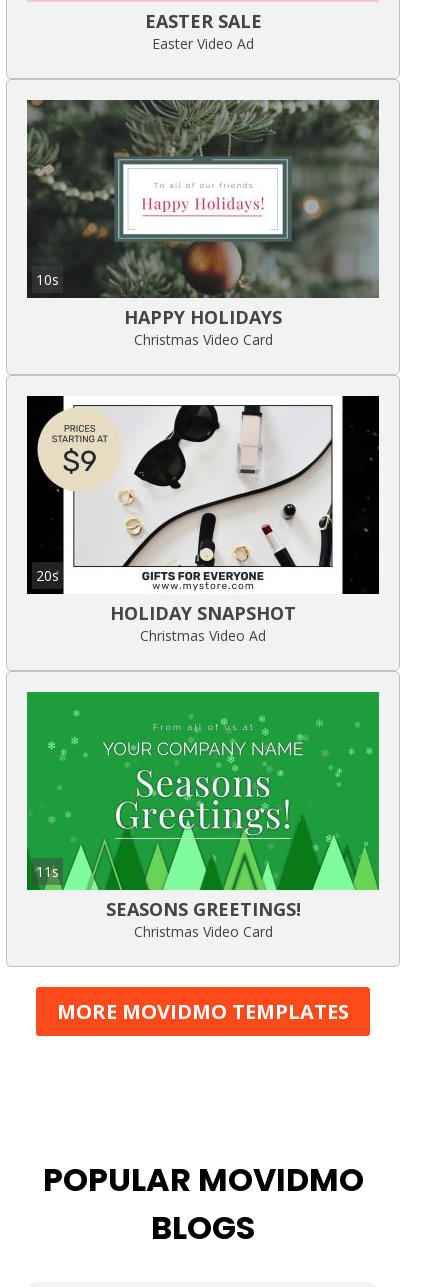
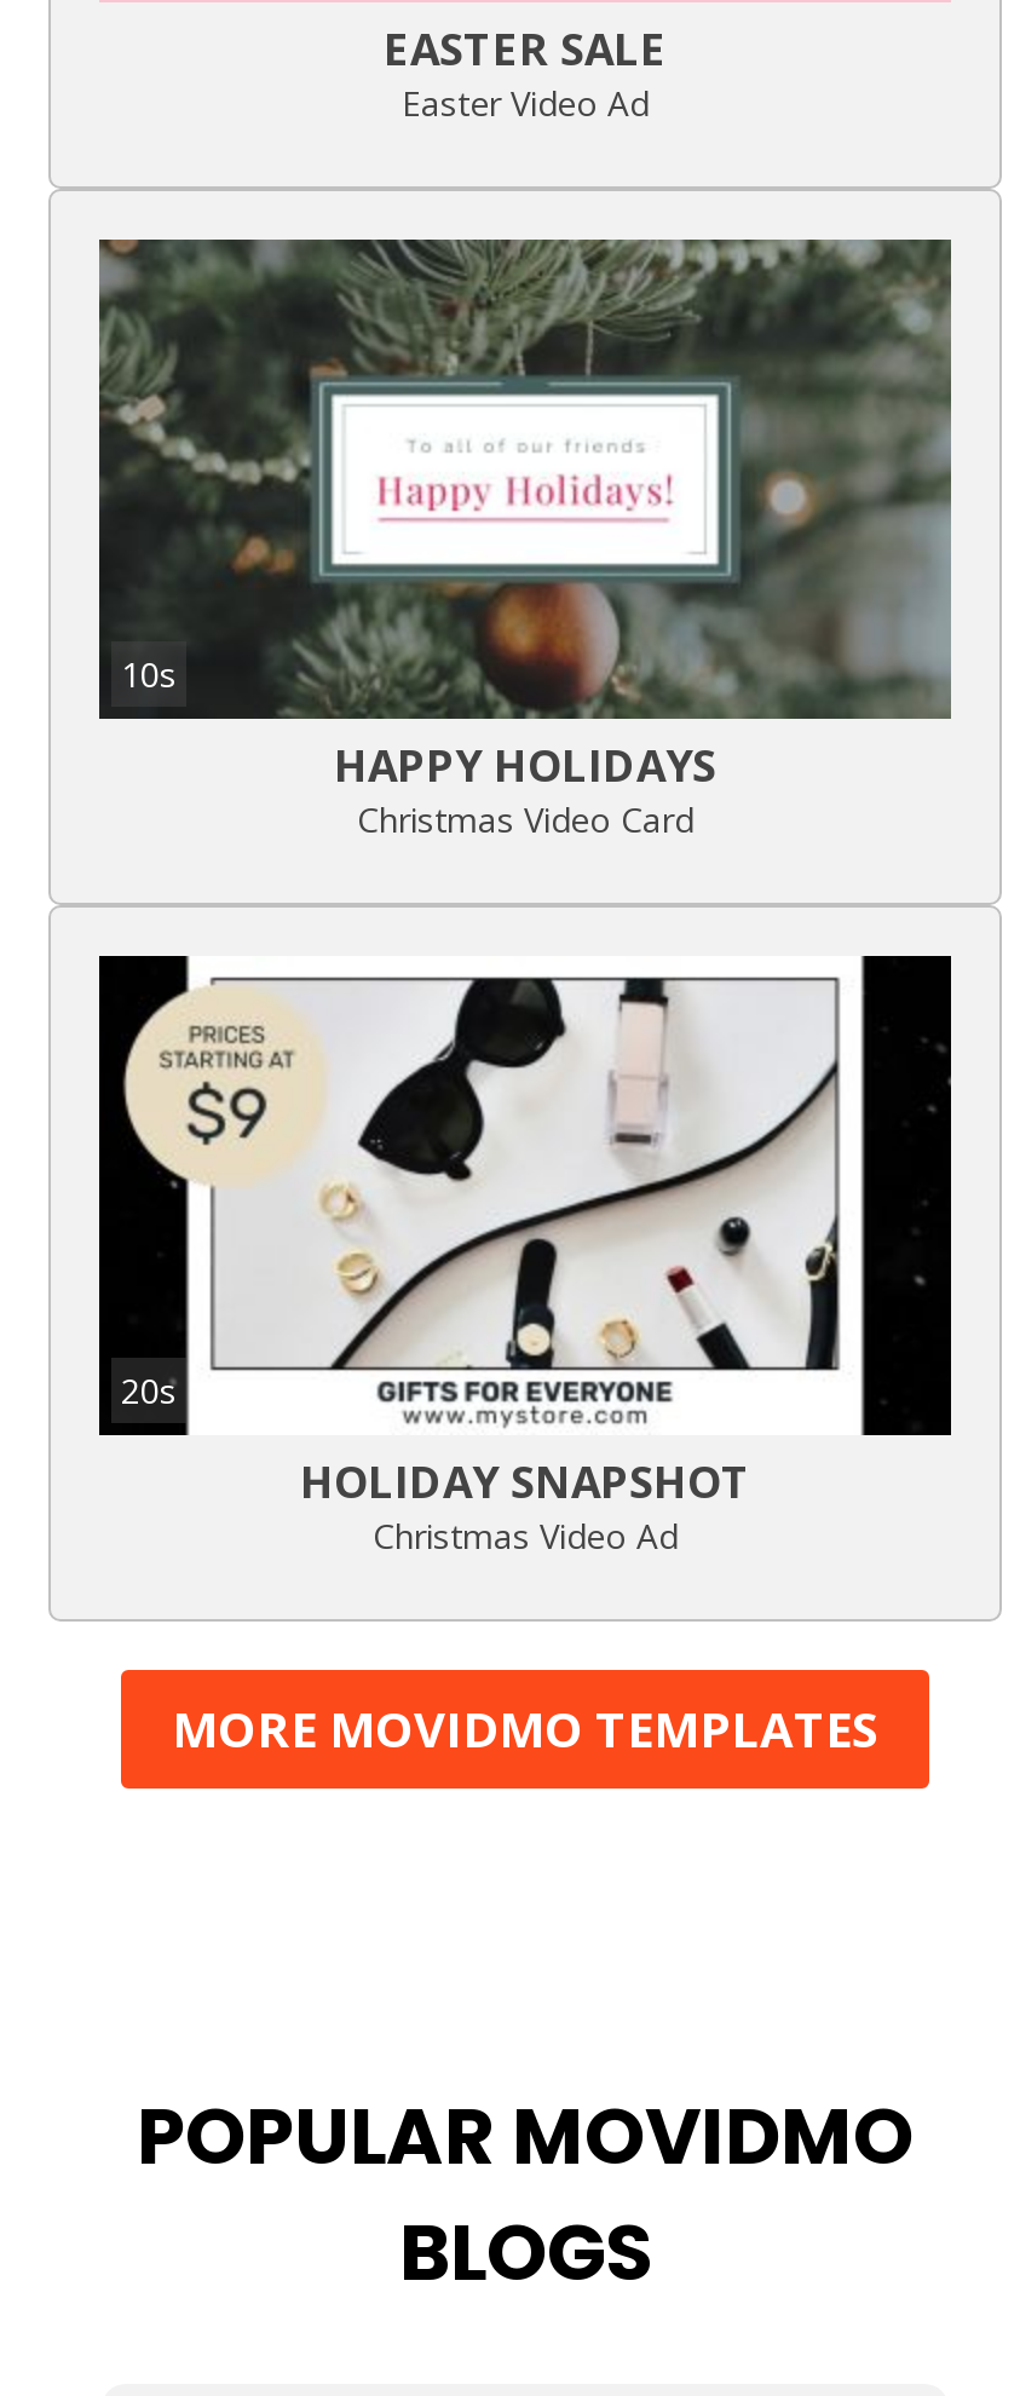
- [image]
- 11s
- SEASONS GREETINGS!
- Christmas Video Card
